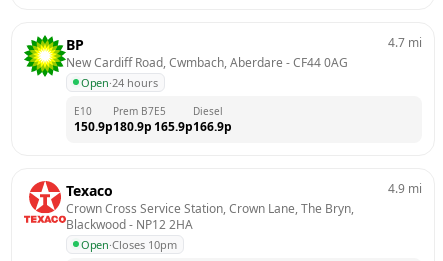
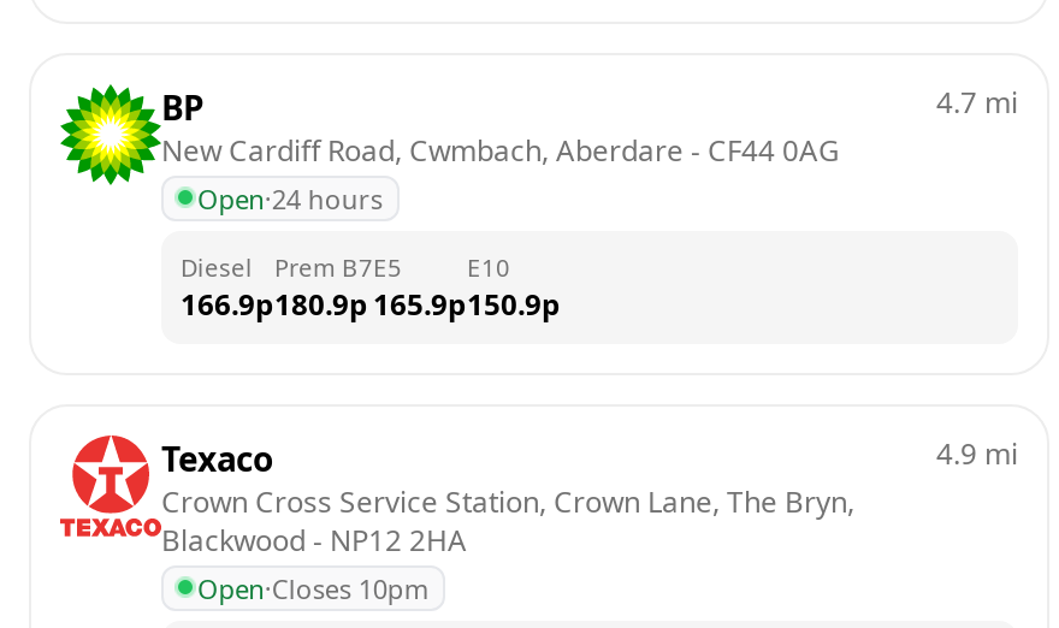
- E10
- 150.9p
+ Diesel
+ 166.9p

- Diesel
- 166.9p
+ E10
+ 150.9p
